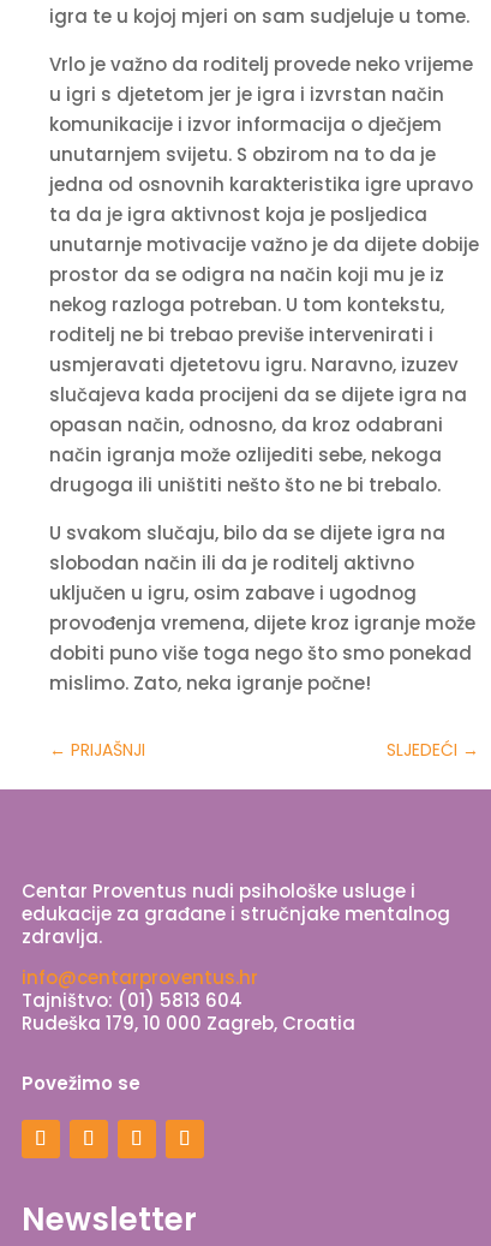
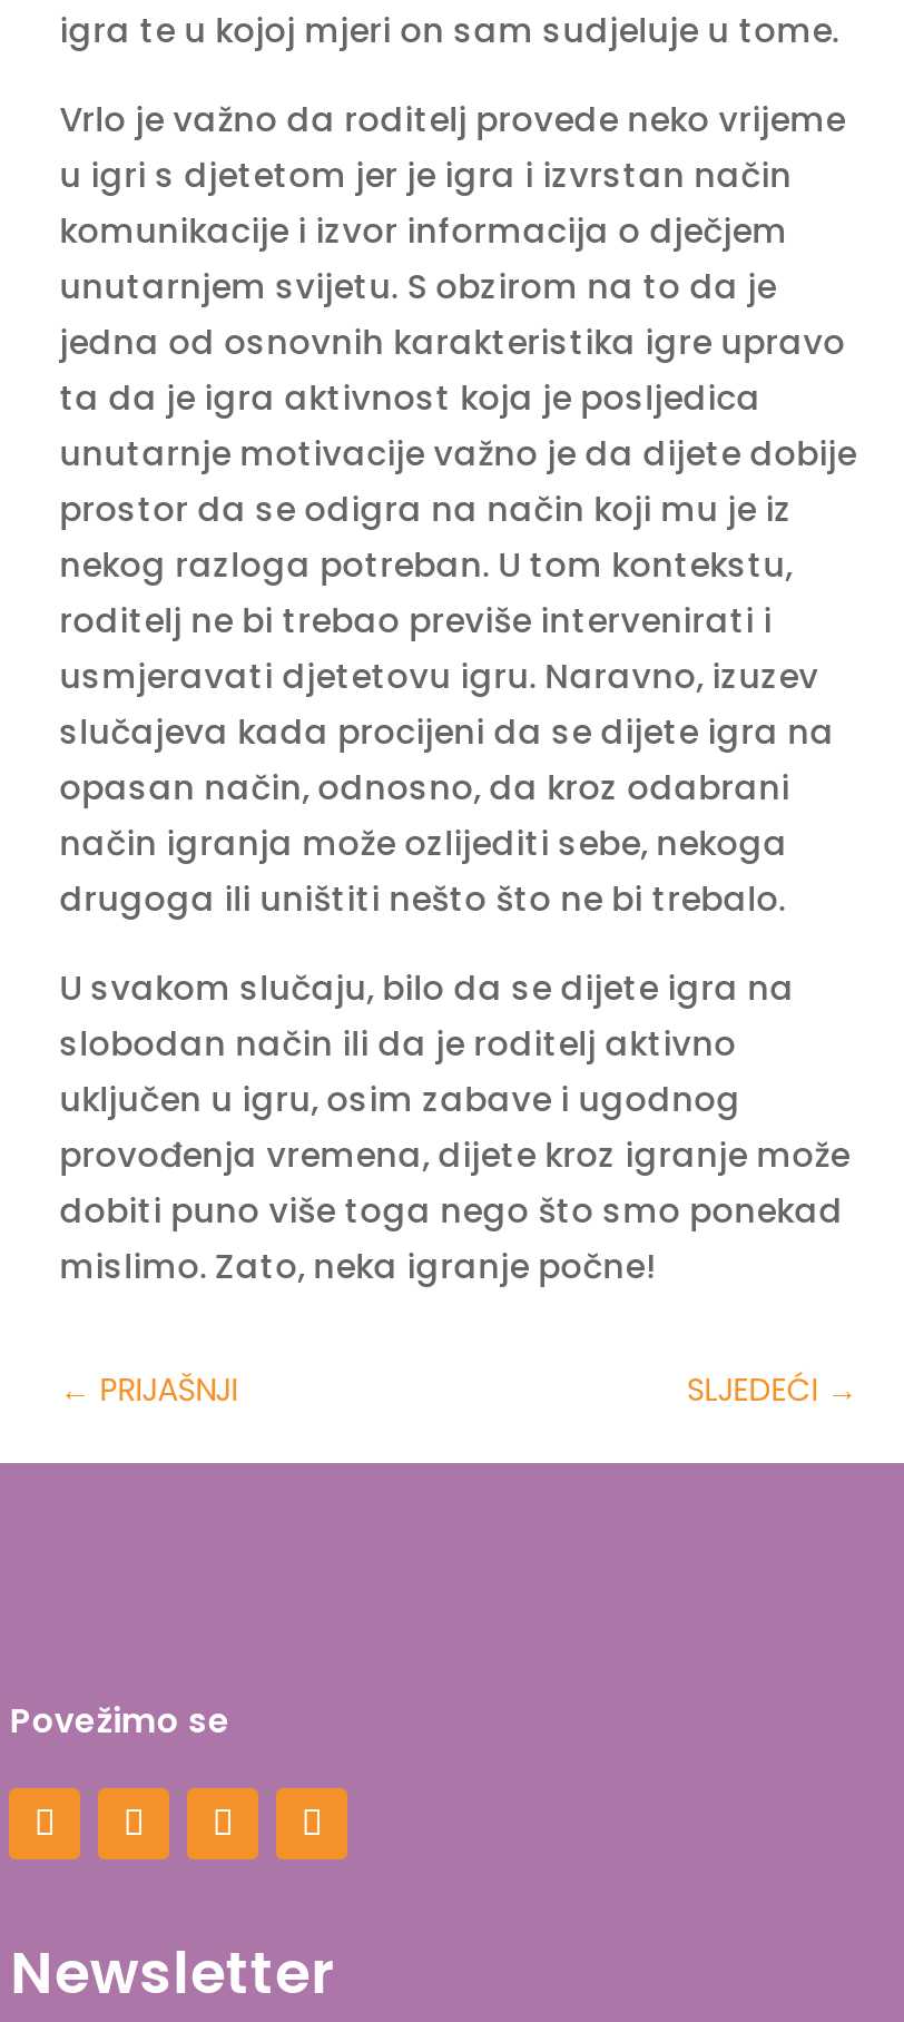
- Centar Proventus nudi psihološke usluge i
- edukacije za građane i stručnjake mentalnog
- zdravlja.
- info@centarproventus.hr
- Tajništvo: (01) 5813 604
- Rudeška 179, 10 000 Zagreb, Croatia
